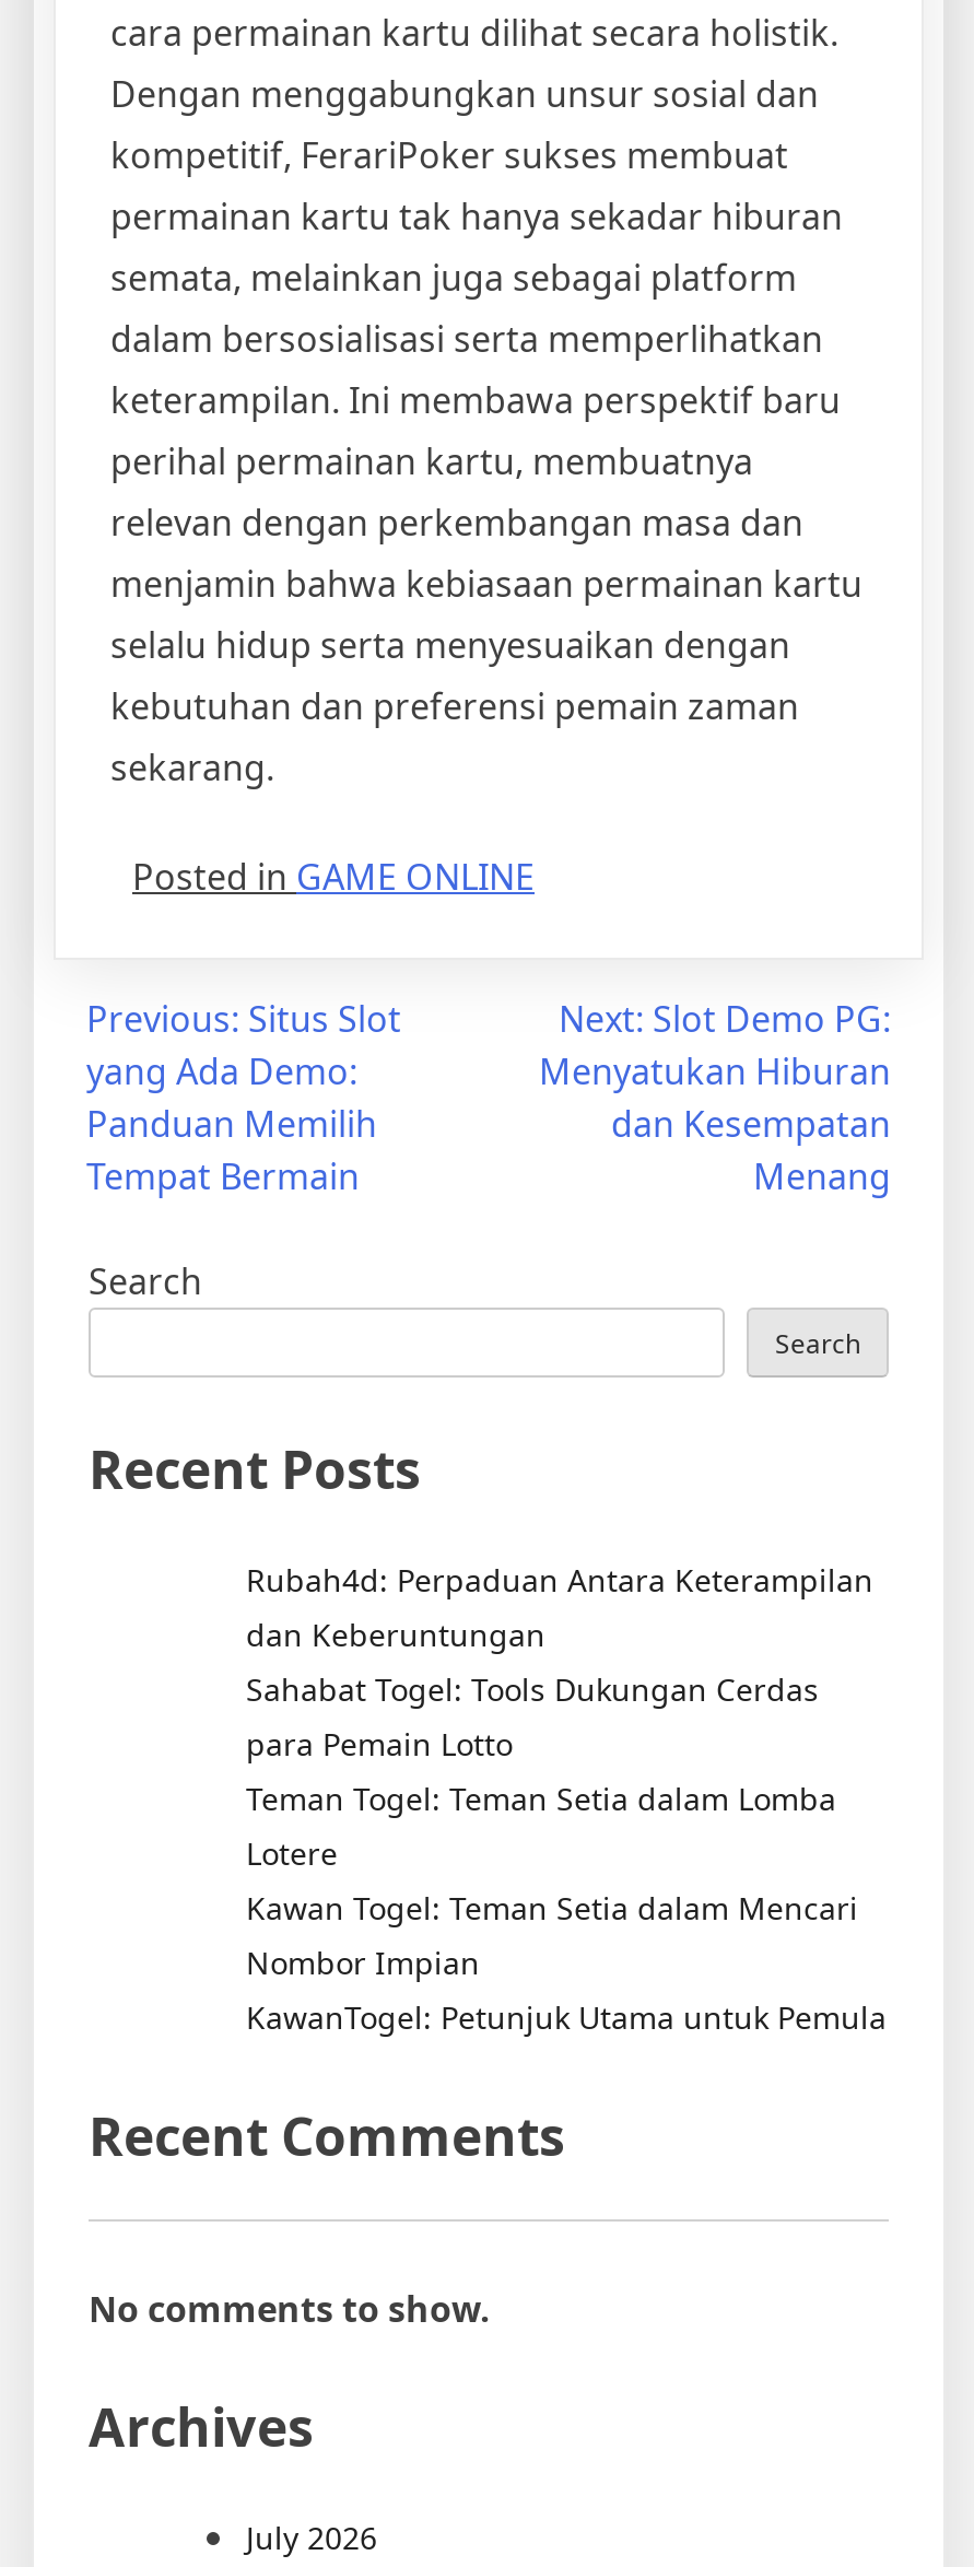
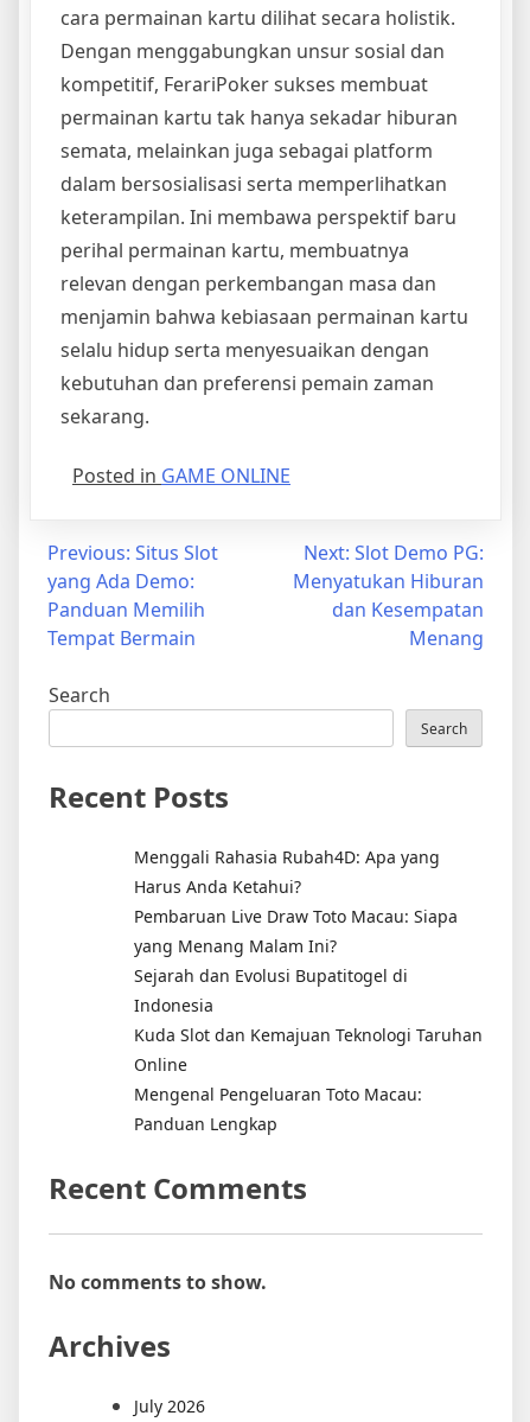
- Rubah4d: Perpaduan Antara Keterampilan
- dan Keberuntungan
- Sahabat Togel: Tools Dukungan Cerdas
- para Pemain Lotto
- Teman Togel: Teman Setia dalam Lomba
- Lotere
- Kawan Togel: Teman Setia dalam Mencari
- Nombor Impian
- KawanTogel: Petunjuk Utama untuk Pemula
+ Menggali Rahasia Rubah4D: Apa yang
+ Harus Anda Ketahui?
+ Pembaruan Live Draw Toto Macau: Siapa
+ yang Menang Malam Ini?
+ Sejarah dan Evolusi Bupatitogel di
+ Indonesia
+ Kuda Slot dan Kemajuan Teknologi Taruhan
+ Online
+ Mengenal Pengeluaran Toto Macau:
+ Panduan Lengkap
